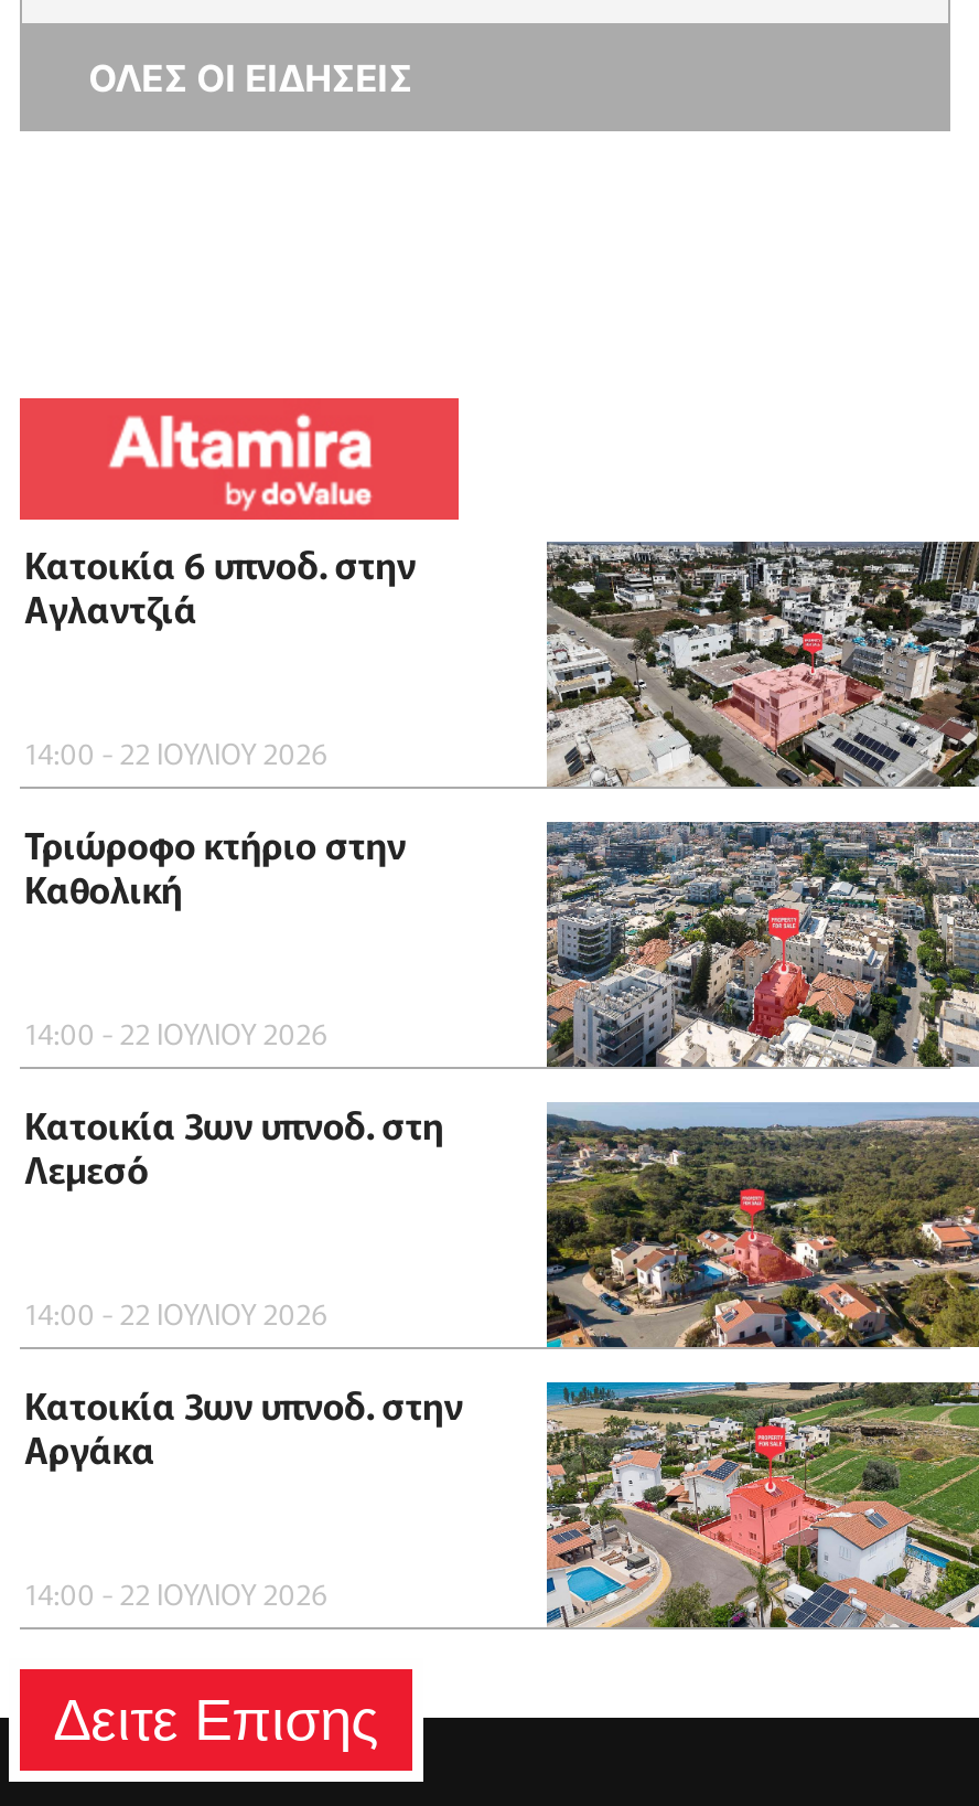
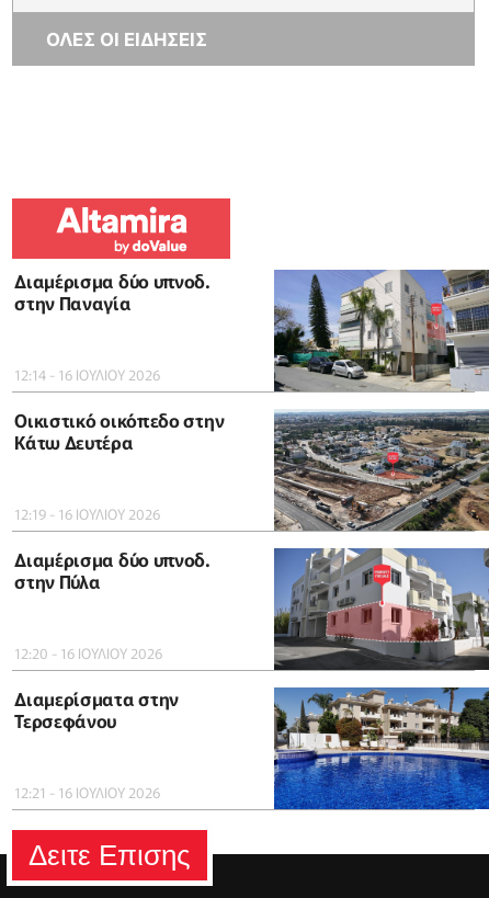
- Κατοικία 6 υπνοδ. στην
- Αγλαντζιά
+ Διαμέρισμα δύο υπνοδ.
+ στην Παναγία

- [image]
+ [image]

- 14:00 - 22 ΙΟΥΛΙΟΥ 2026
+ 12:14 - 16 ΙΟΥΛΙΟΥ 2026

- Τριώροφο κτήριο στην
- Καθολική
+ Οικιστικό οικόπεδο στην
+ Κάτω Δευτέρα

- [image]
+ [image]

- 14:00 - 22 ΙΟΥΛΙΟΥ 2026
+ 12:19 - 16 ΙΟΥΛΙΟΥ 2026

- Κατοικία 3ων υπνοδ. στη
- Λεμεσό
+ Διαμέρισμα δύο υπνοδ.
+ στην Πύλα

- [image]
+ [image]

- 14:00 - 22 ΙΟΥΛΙΟΥ 2026
+ 12:20 - 16 ΙΟΥΛΙΟΥ 2026

- Κατοικία 3ων υπνοδ. στην
- Αργάκα
+ Διαμερίσματα στην
+ Τερσεφάνου

- [image]
+ [image]

- 14:00 - 22 ΙΟΥΛΙΟΥ 2026
+ 12:21 - 16 ΙΟΥΛΙΟΥ 2026
